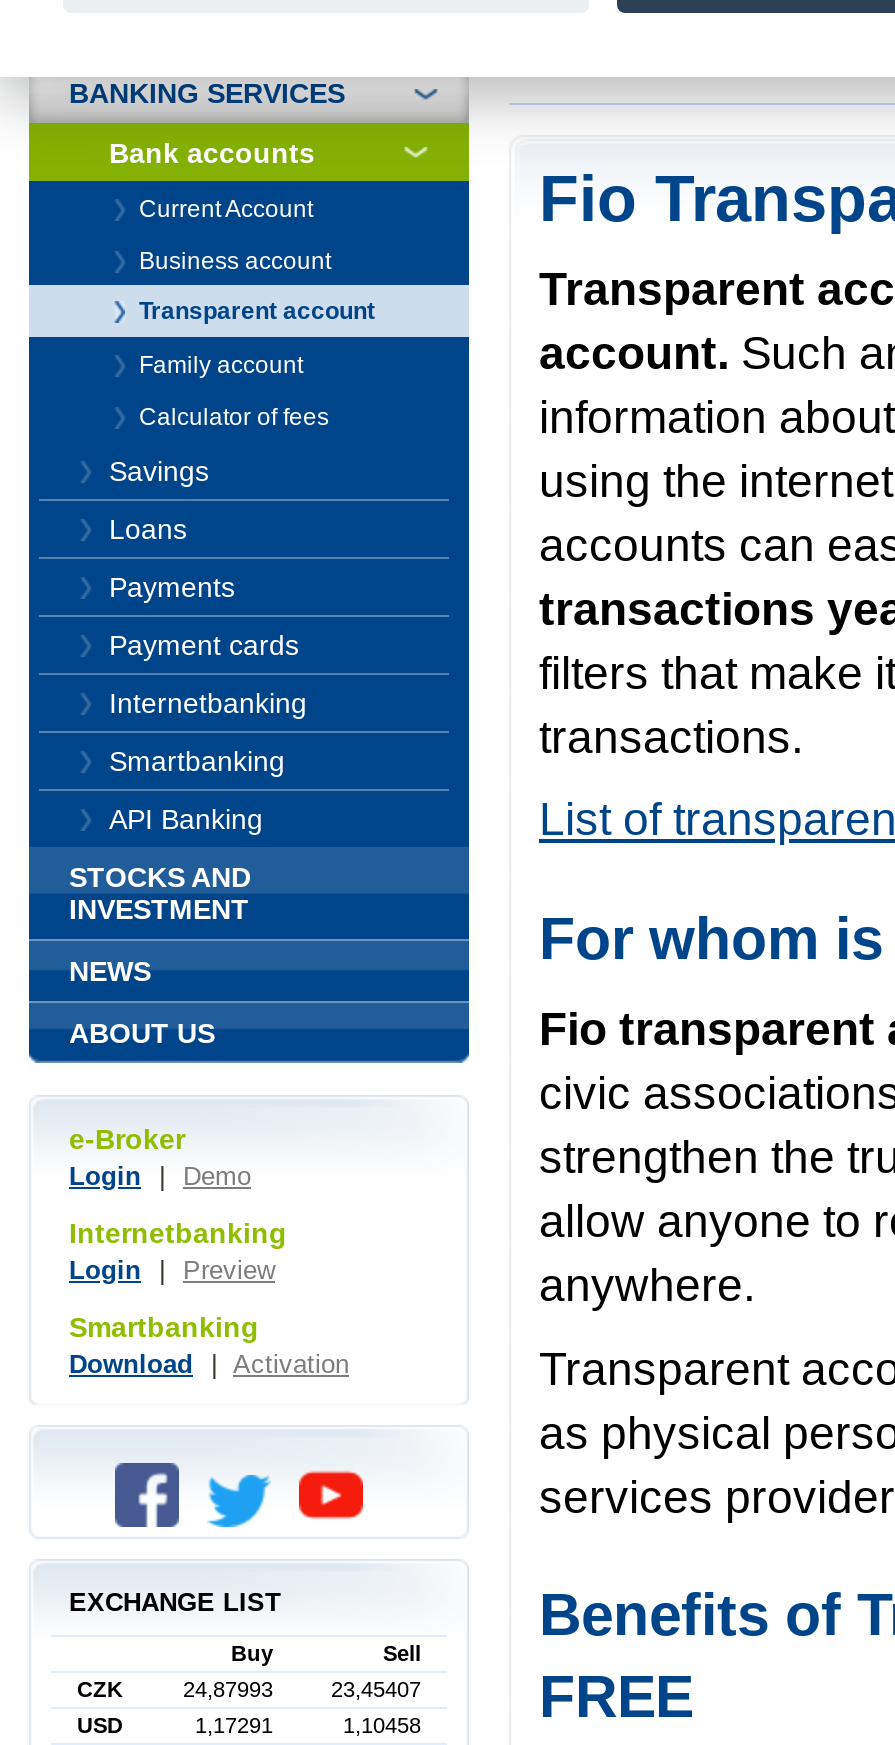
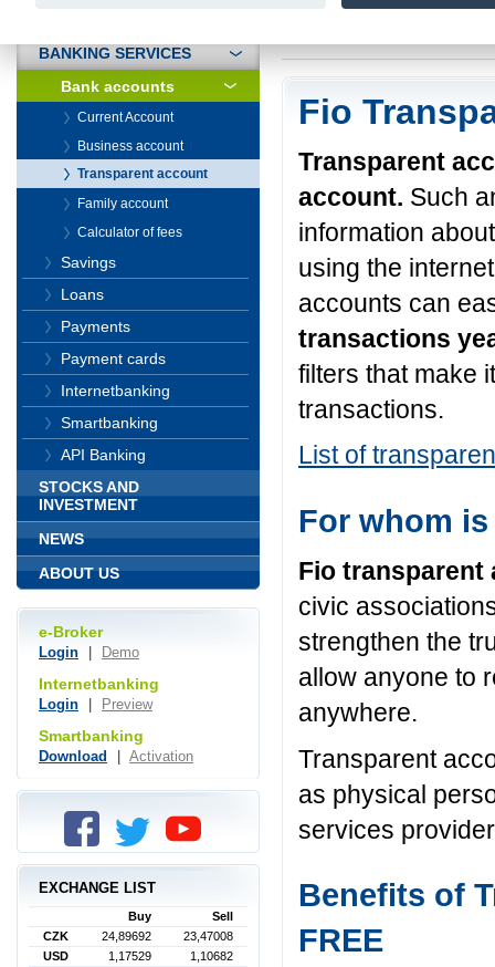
- 24,87993
+ 24,89692

- 23,45407
+ 23,47008

- 1,17291
+ 1,17529

- 1,10458
+ 1,10682
